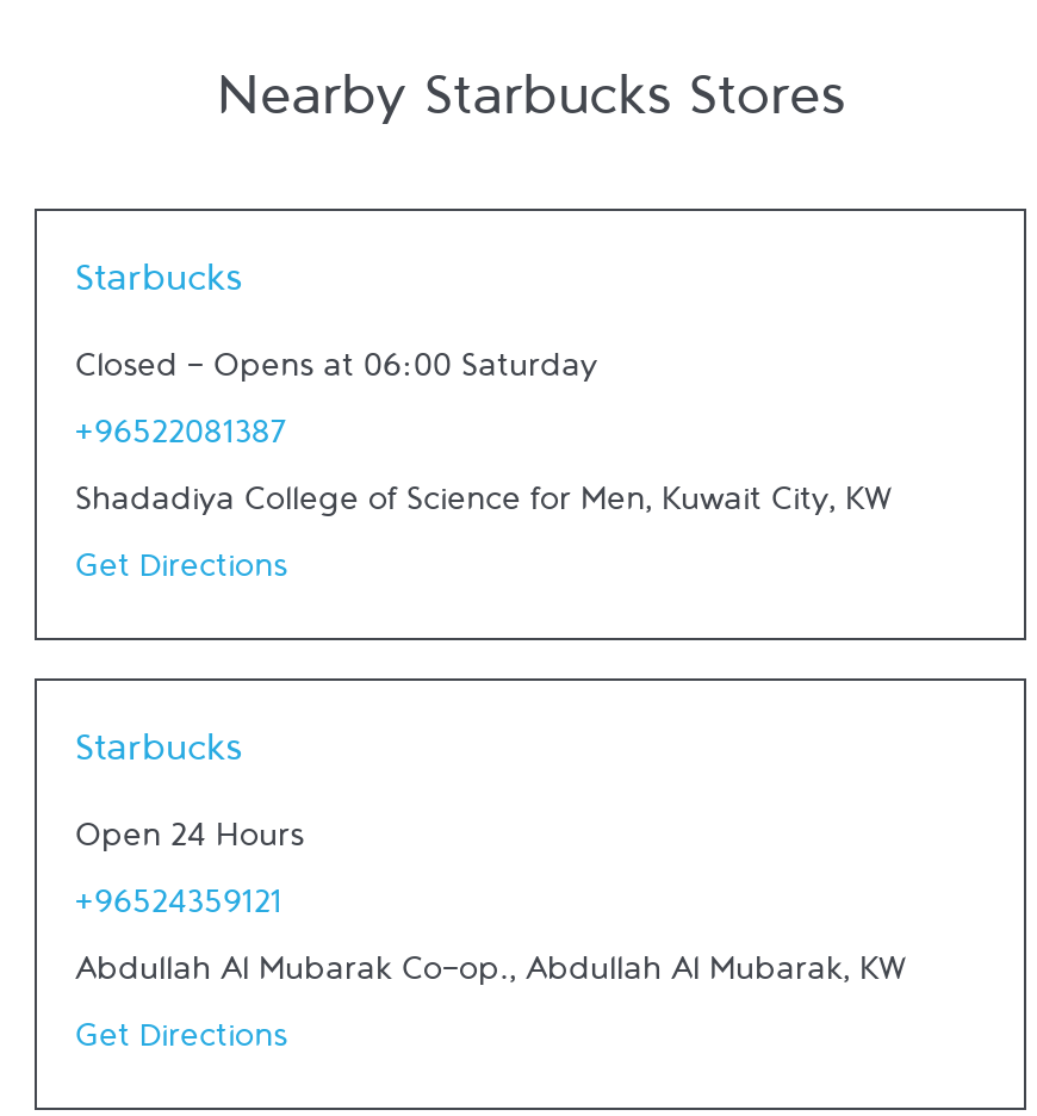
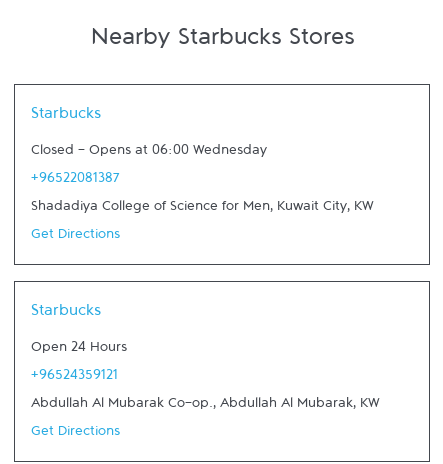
- Closed - Opens at 06:00 Saturday
+ Closed - Opens at 06:00 Wednesday
